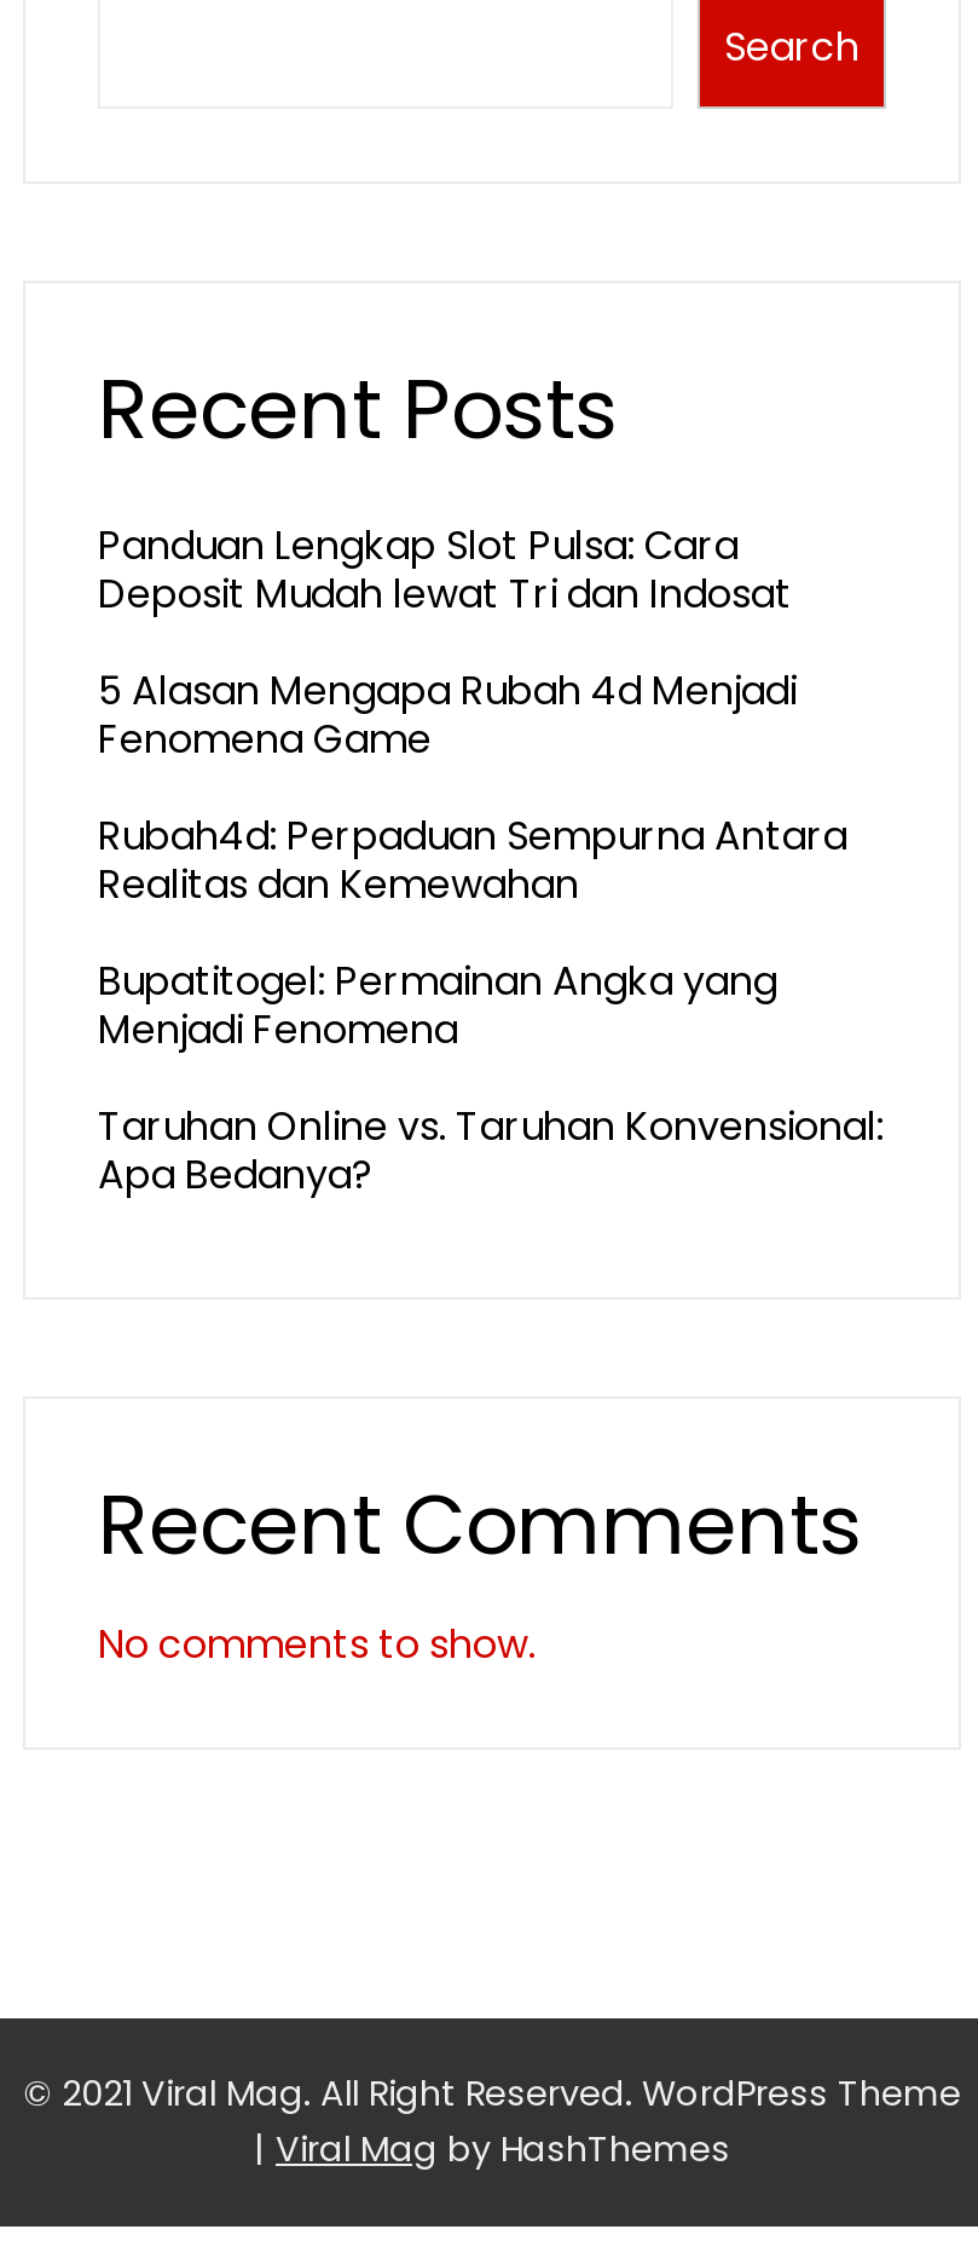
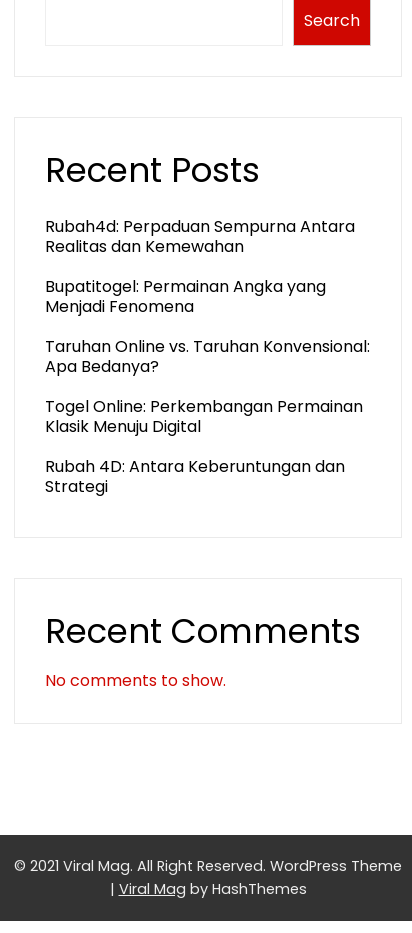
- Panduan Lengkap Slot Pulsa: Cara
- Deposit Mudah lewat Tri dan Indosat
- 5 Alasan Mengapa Rubah 4d Menjadi
- Fenomena Game

moved up: Rubah4d: Perpaduan Sempurna Antara | Realitas dan Kemewahan | Bupatitogel: Permainan Angka yang | Menjadi Fenomena | Taruhan Online vs. Taruhan Konvensional: | Apa Bedanya?

+ Togel Online: Perkembangan Permainan
+ Klasik Menuju Digital
+ Rubah 4D: Antara Keberuntungan dan
+ Strategi
